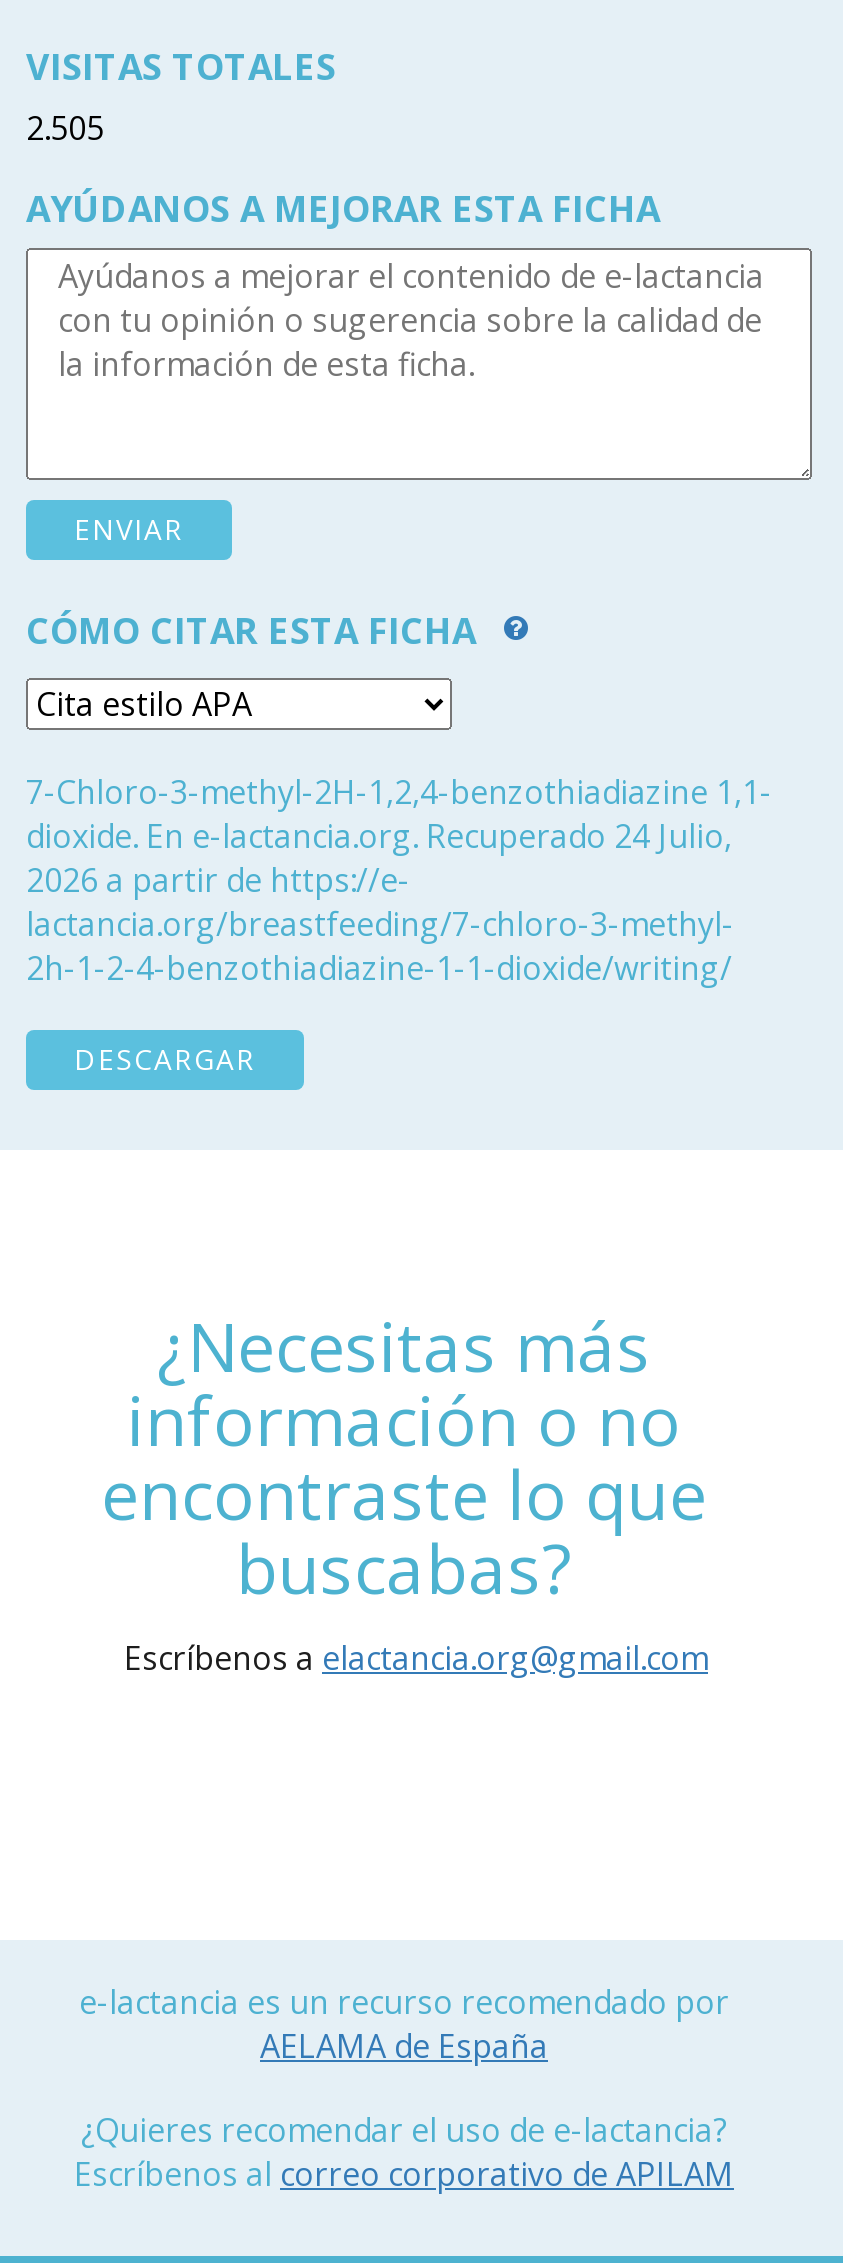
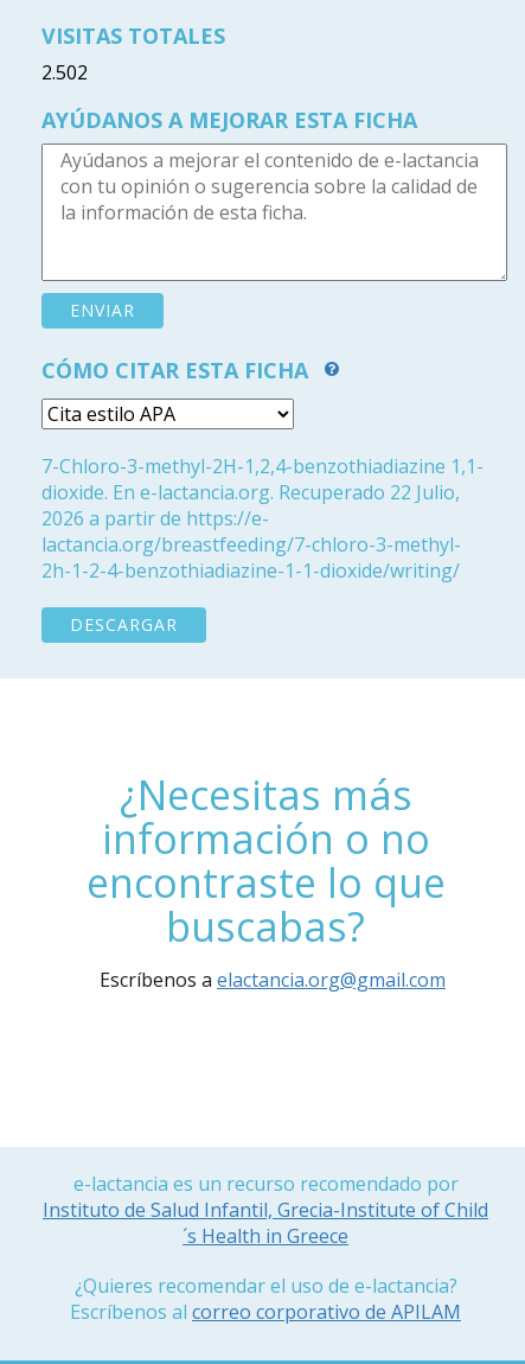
- 2.505
+ 2.502

- dioxide. En e-lactancia.org. Recuperado 24 Julio,
+ dioxide. En e-lactancia.org. Recuperado 22 Julio,

- AELAMA de España
+ Instituto de Salud Infantil, Grecia-Institute of Child
+ ´s Health in Greece
